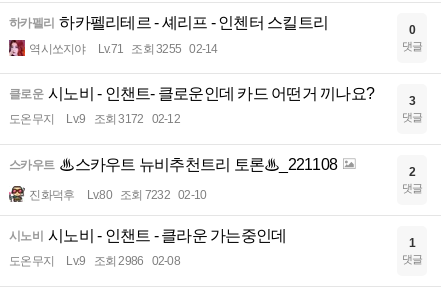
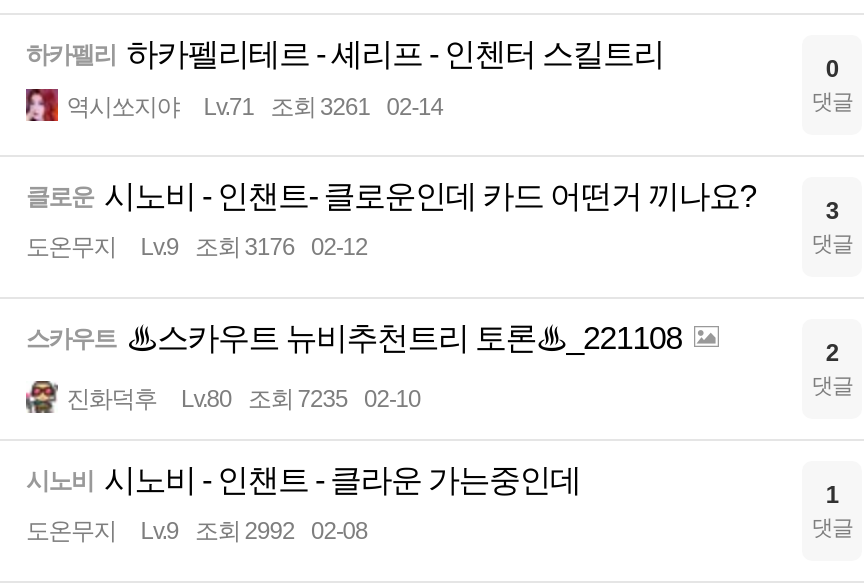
- 역시쏘지야 Lv.71 조회 3255 02-14
+ 역시쏘지야 Lv.71 조회 3261 02-14

- 도온무지 Lv.9 조회 3172 02-12
+ 도온무지 Lv.9 조회 3176 02-12

- 진화덕후 Lv.80 조회 7232 02-10
+ 진화덕후 Lv.80 조회 7235 02-10

- 도온무지 Lv.9 조회 2986 02-08
+ 도온무지 Lv.9 조회 2992 02-08
